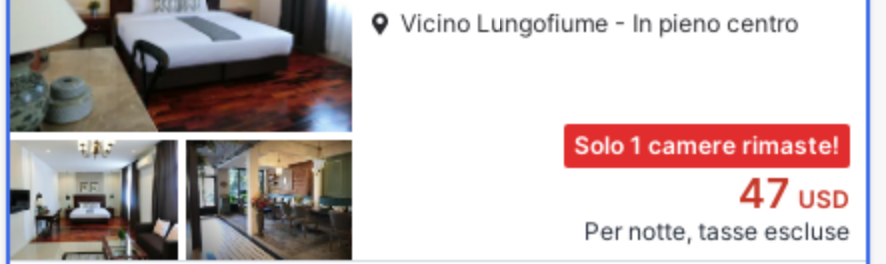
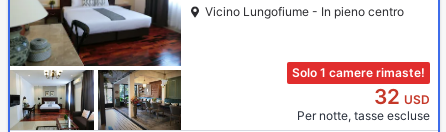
- 47 USD
+ 32 USD
